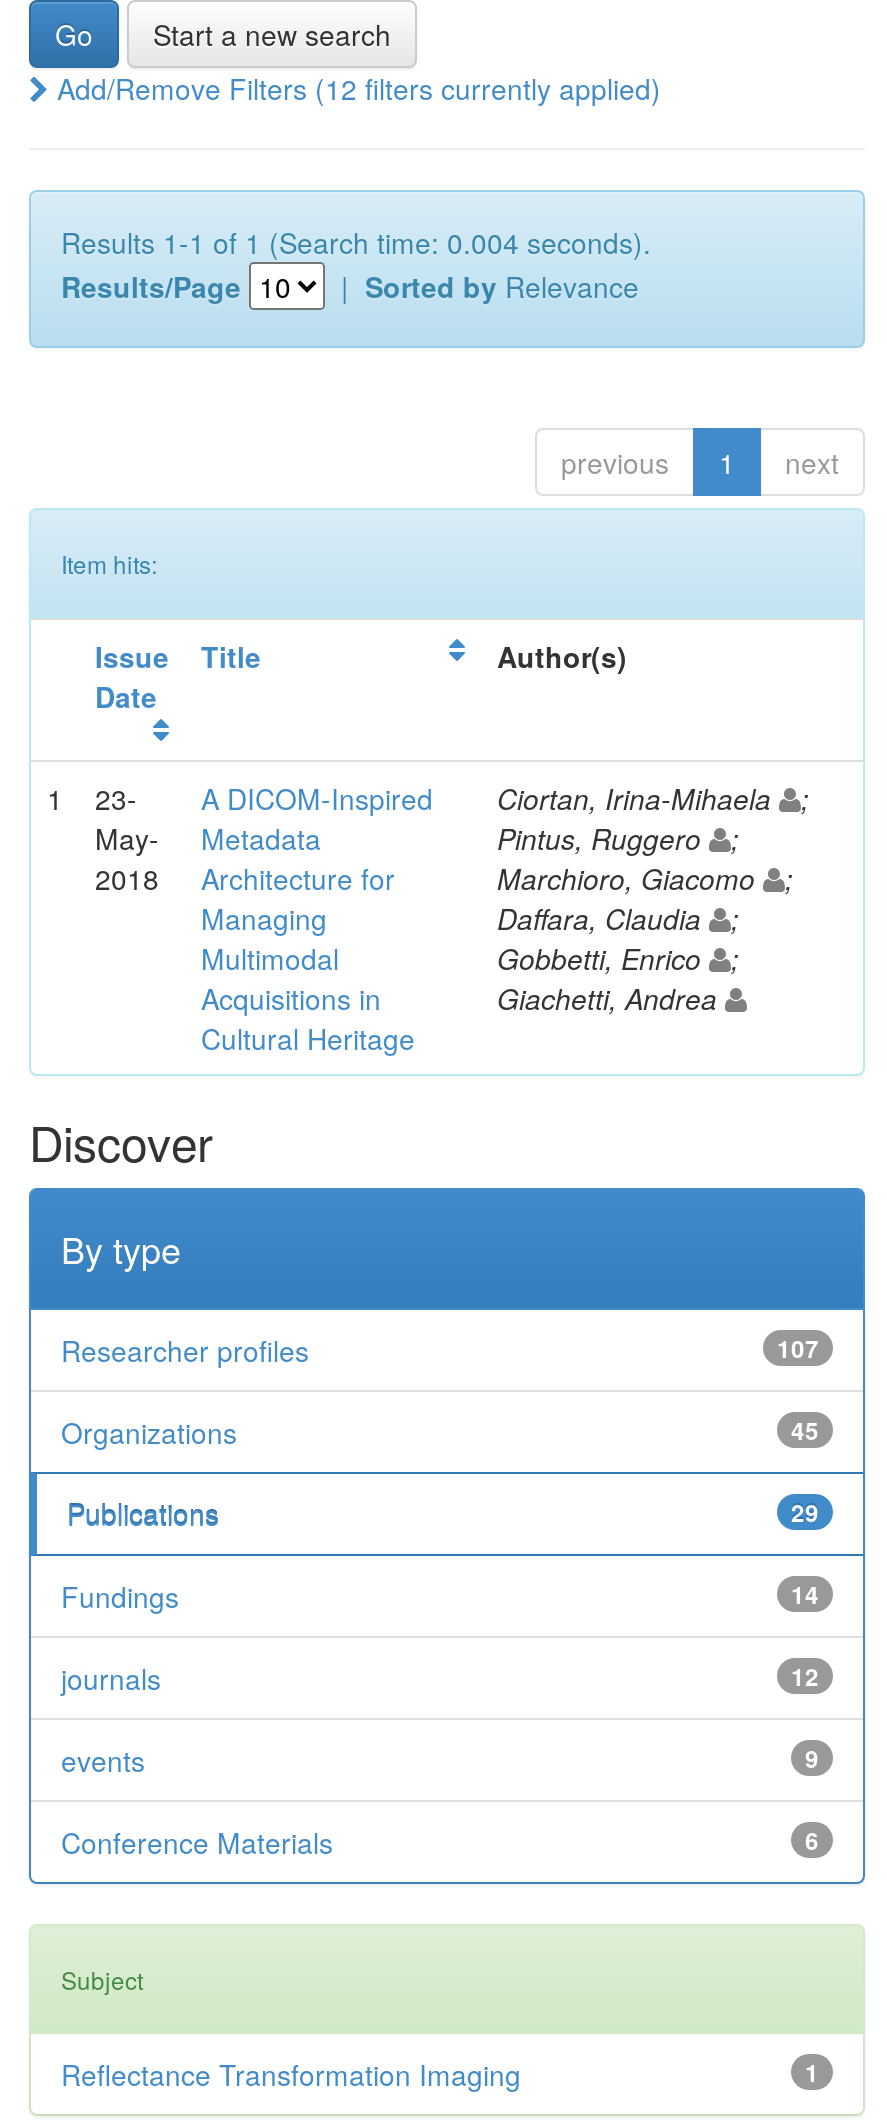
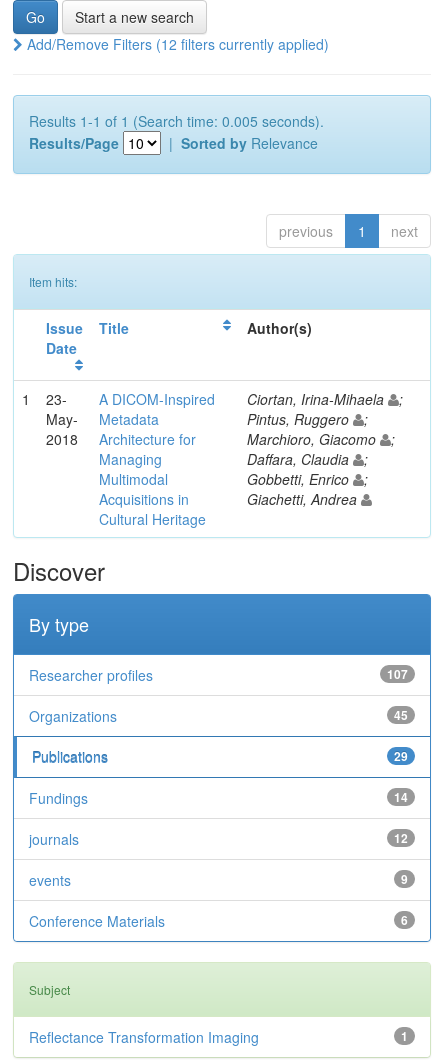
- Results 1-1 of 1 (Search time: 0.004 seconds).
+ Results 1-1 of 1 (Search time: 0.005 seconds).
